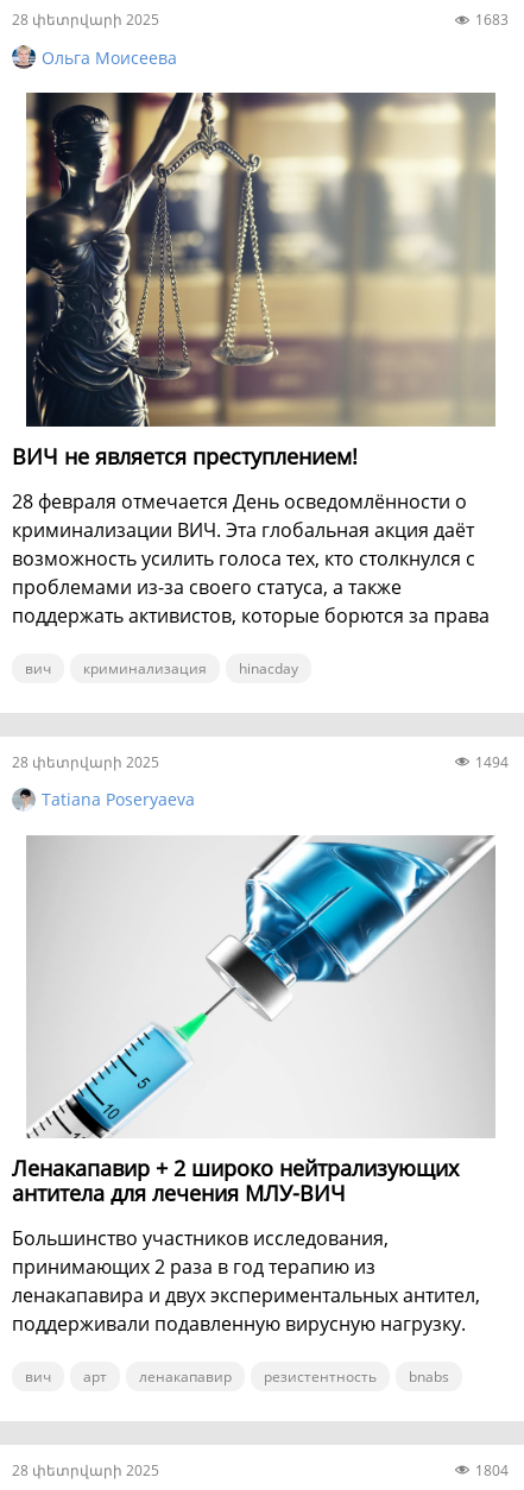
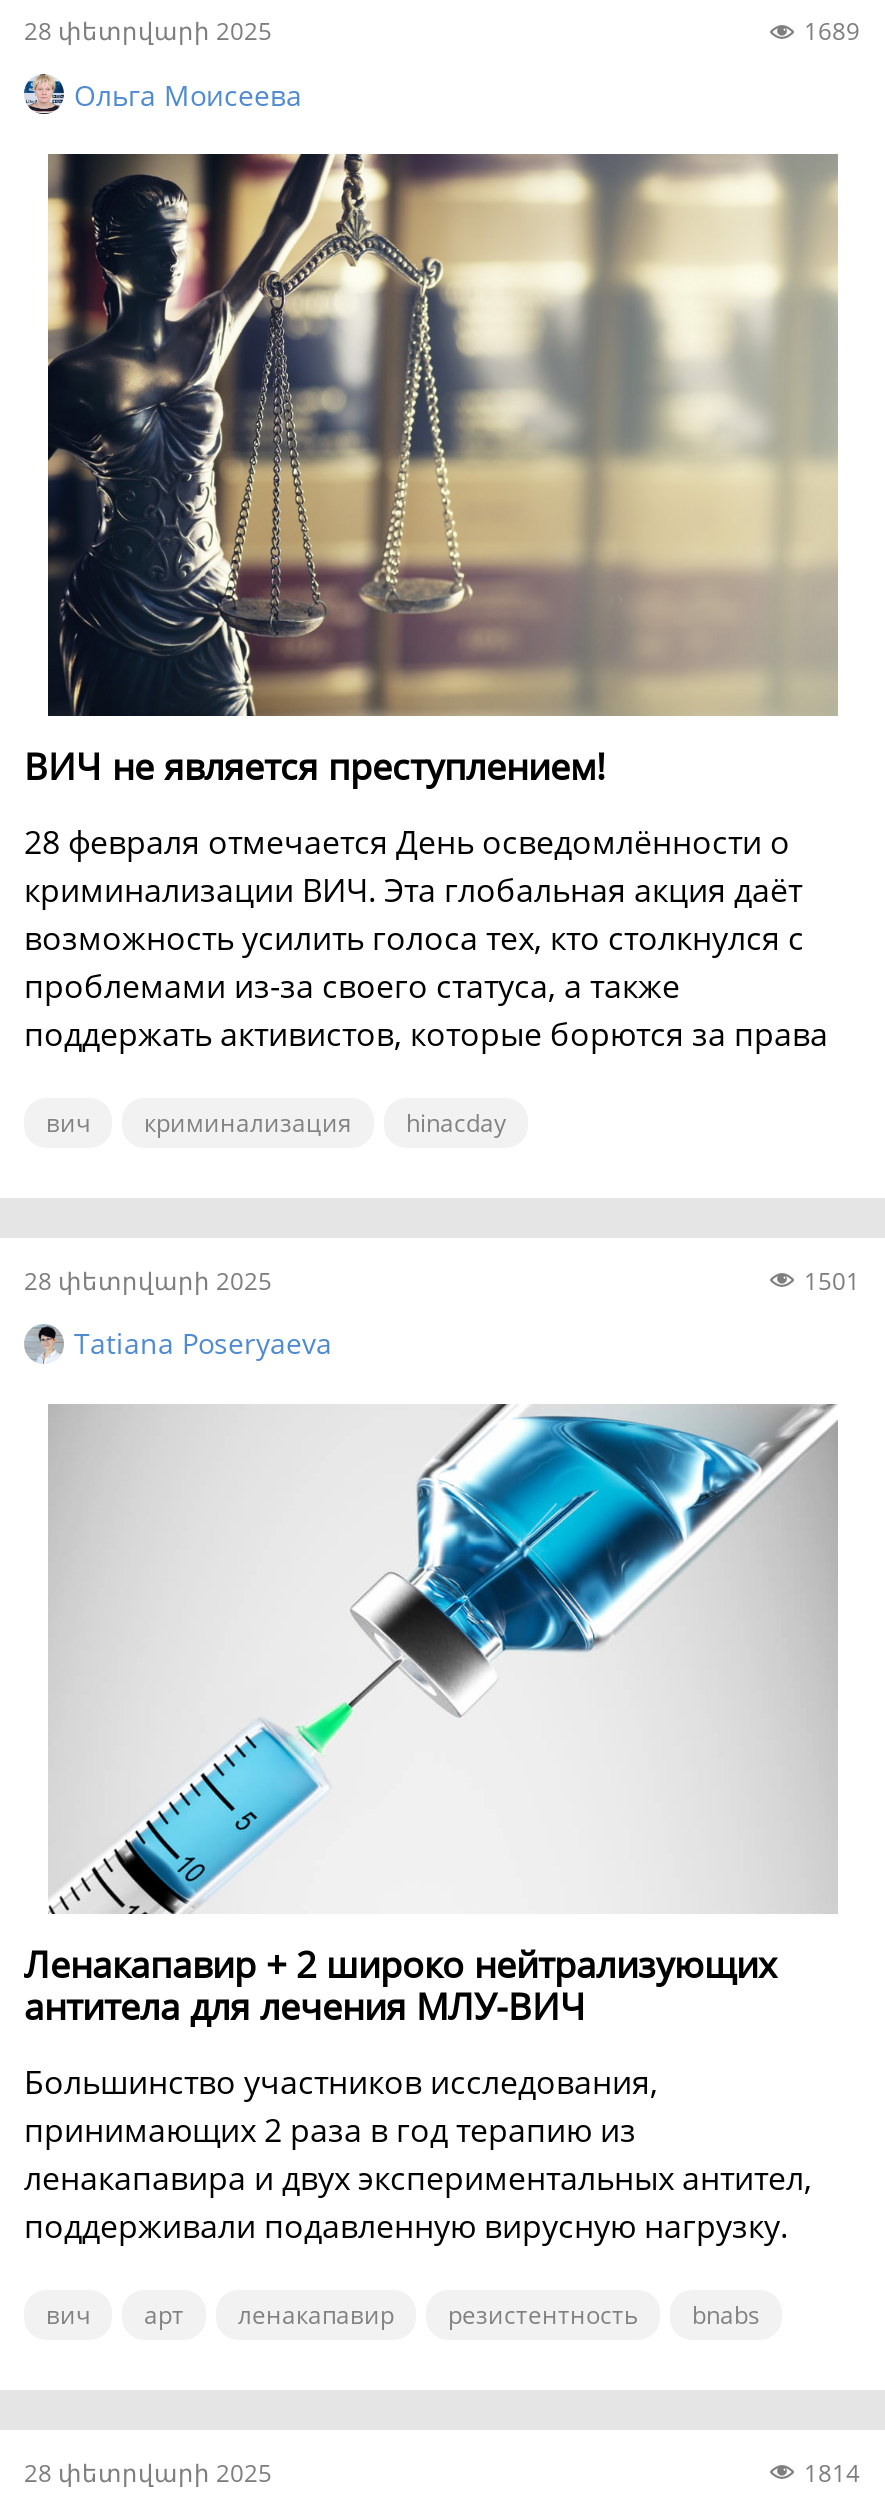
- 1683
+ 1689

- 1494
+ 1501

- 1804
+ 1814
